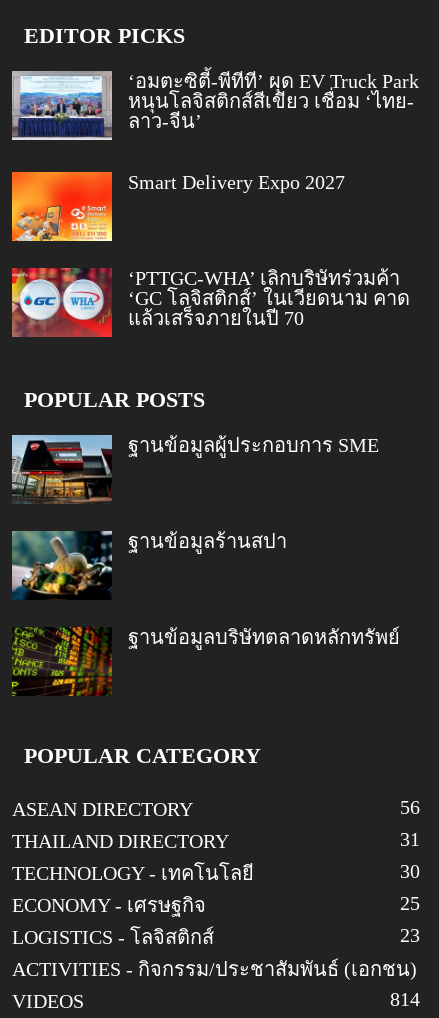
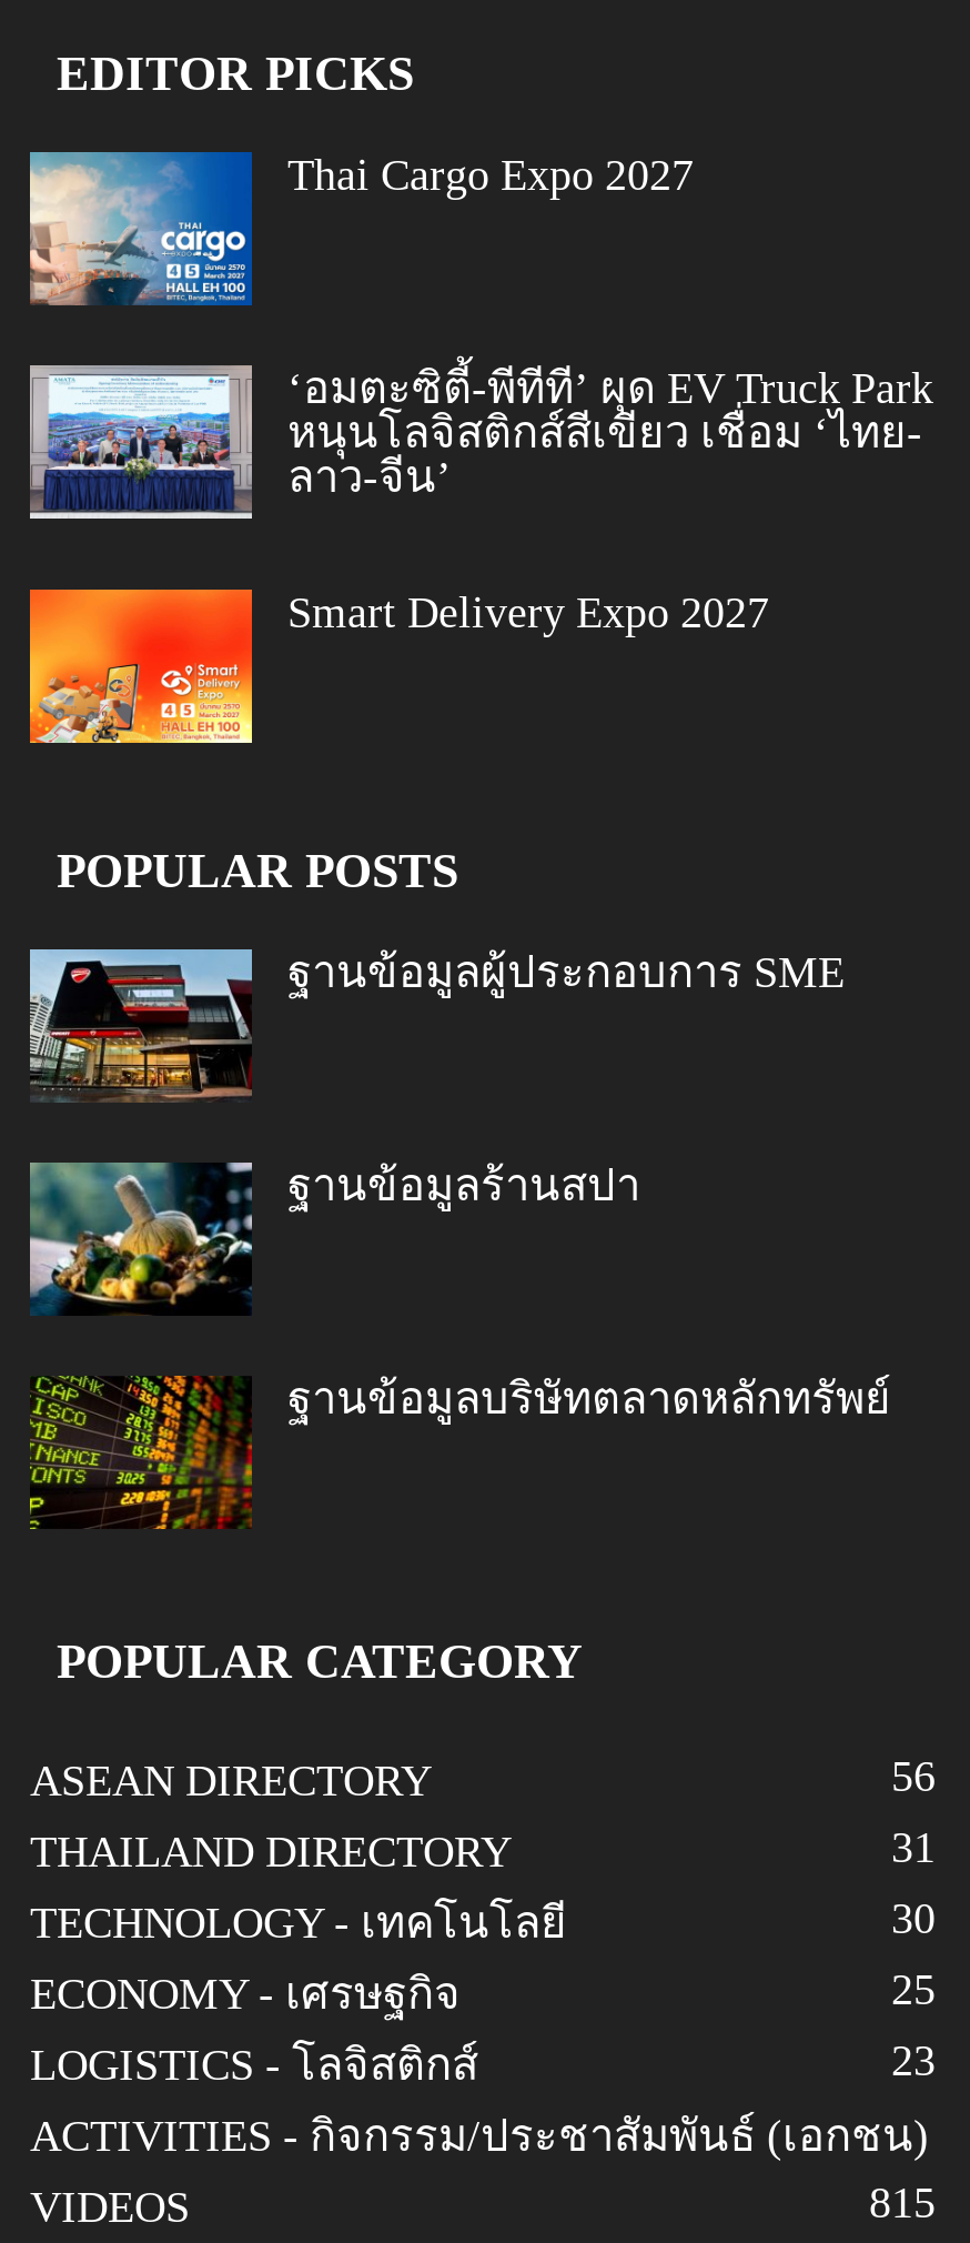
+ [image]
+ Thai Cargo Expo 2027

moved down: [image] | ‘อมตะซิตี้-พีทีที’ ผุด EV Truck Park | หนุนโลจิสติกส์สีเขียว เชื่อม ‘ไทย- | ลาว-จีน’ | Smart Delivery Expo 2027

moved down: [image]

- [image]
- ‘PTTGC-WHA’ เลิกบริษัทร่วมค้า
- ‘GC โลจิสติกส์’ ในเวียดนาม คาด
- แล้วเสร็จภายในปี 70

- 8 14
+ 8 15
